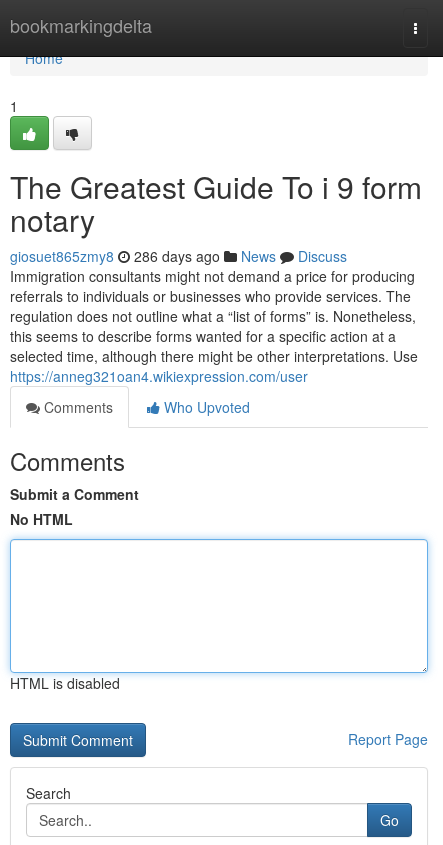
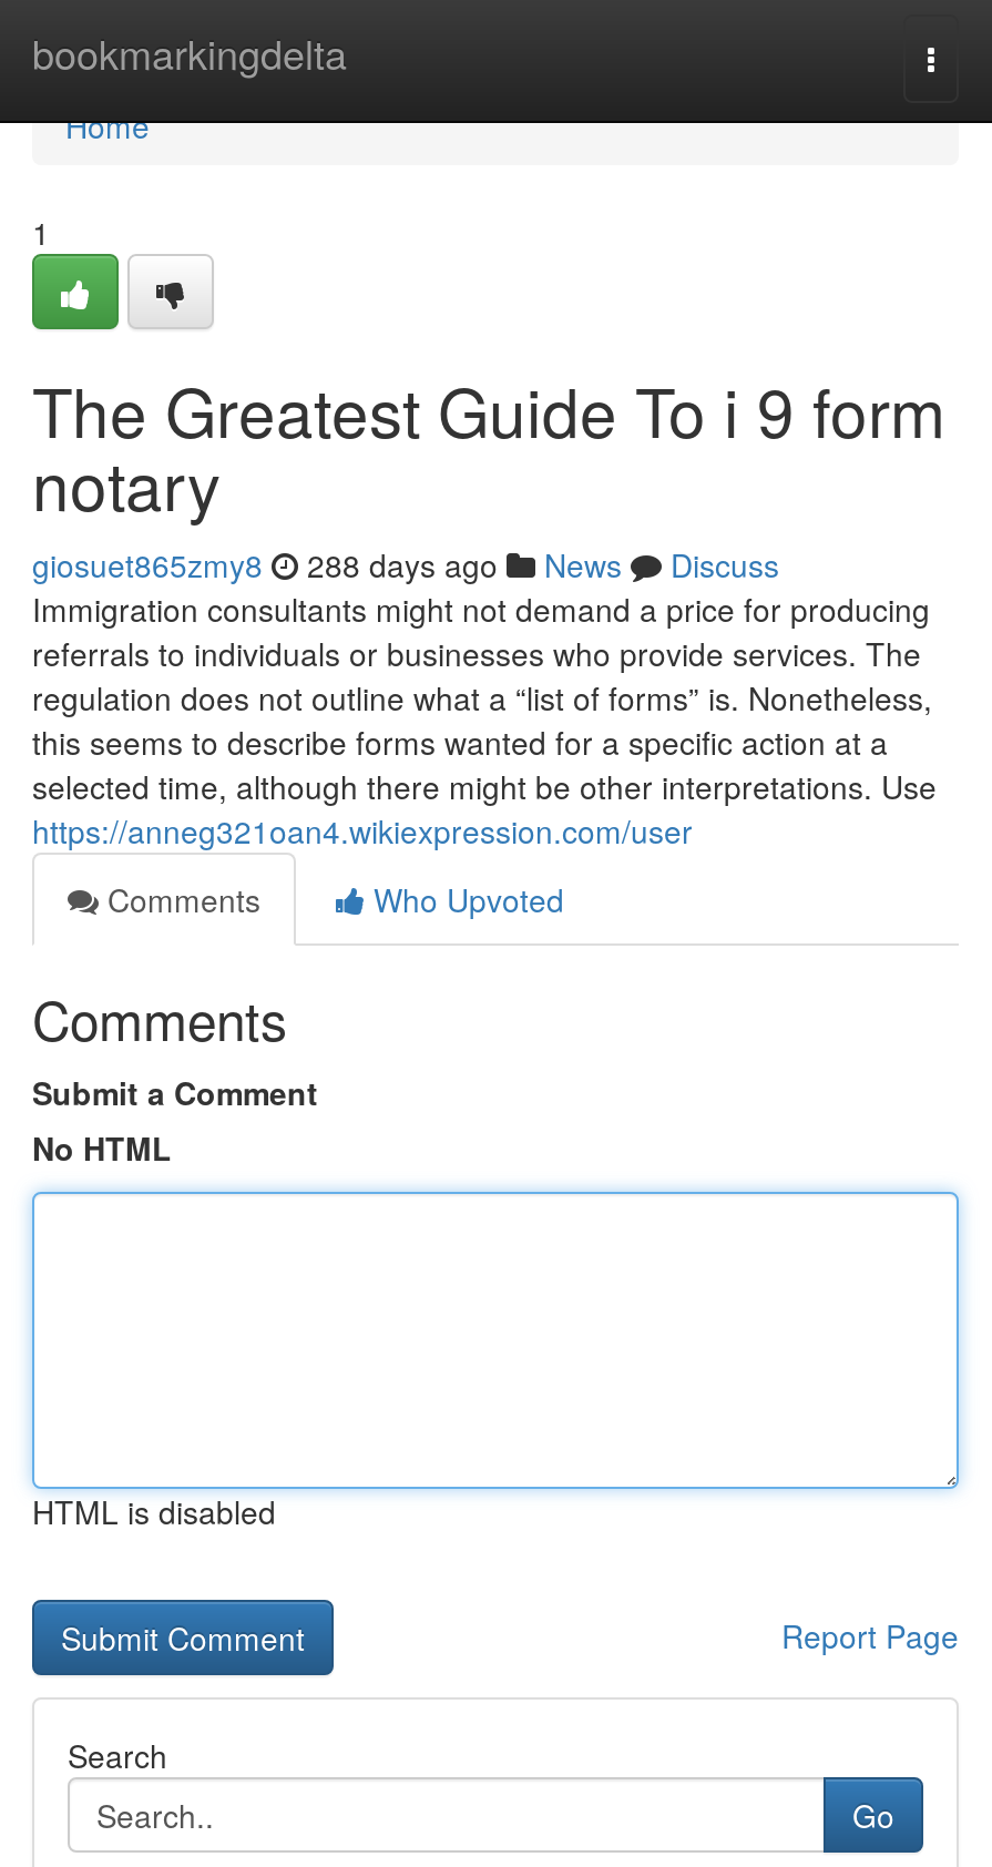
- giosuet865zmy8 286 days ago News Discuss
+ giosuet865zmy8 288 days ago News Discuss
